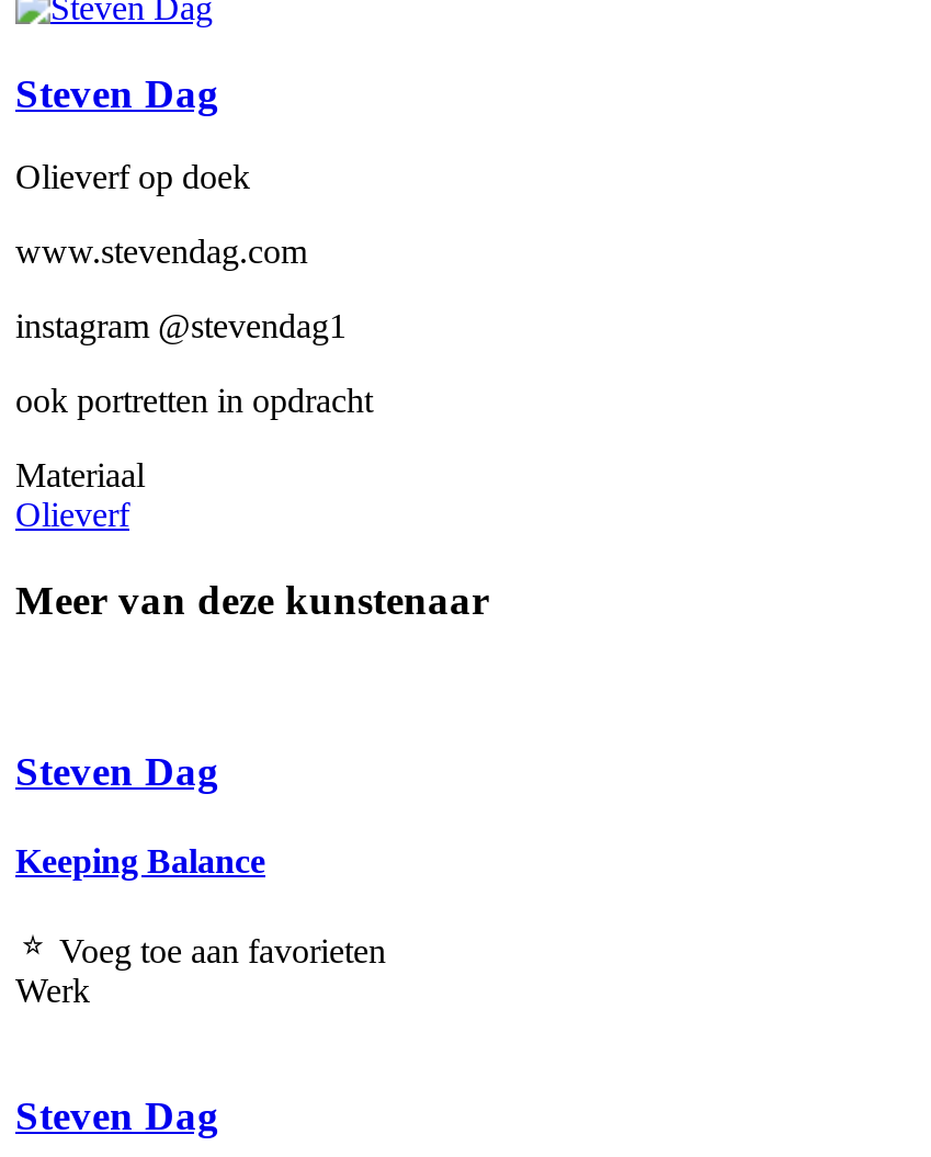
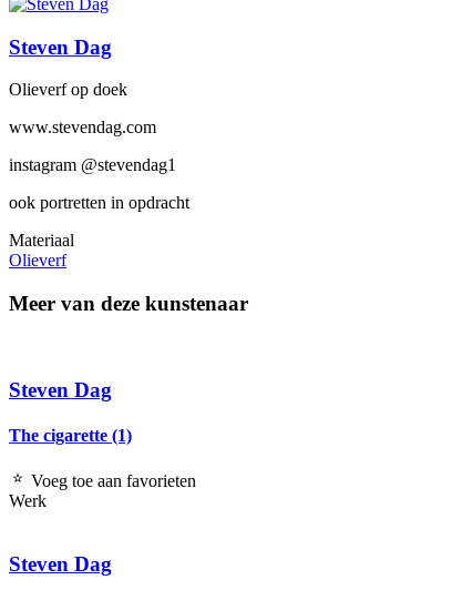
- Keeping Balance
+ The cigarette (1)
